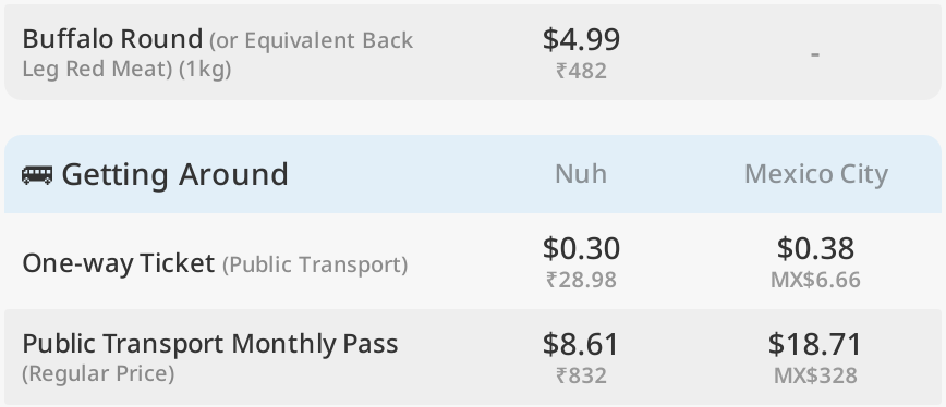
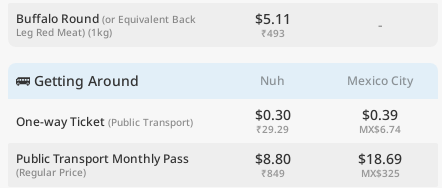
- $4.99
+ $5.11

- ₹482
+ ₹493

- $0.38
- MX$6.66
+ $0.39
+ MX$6.74

- ₹28.98
+ ₹29.29

- $8.61
- ₹832
+ $8.80
+ ₹849

- $18.71
- MX$328
+ $18.69
+ MX$325
